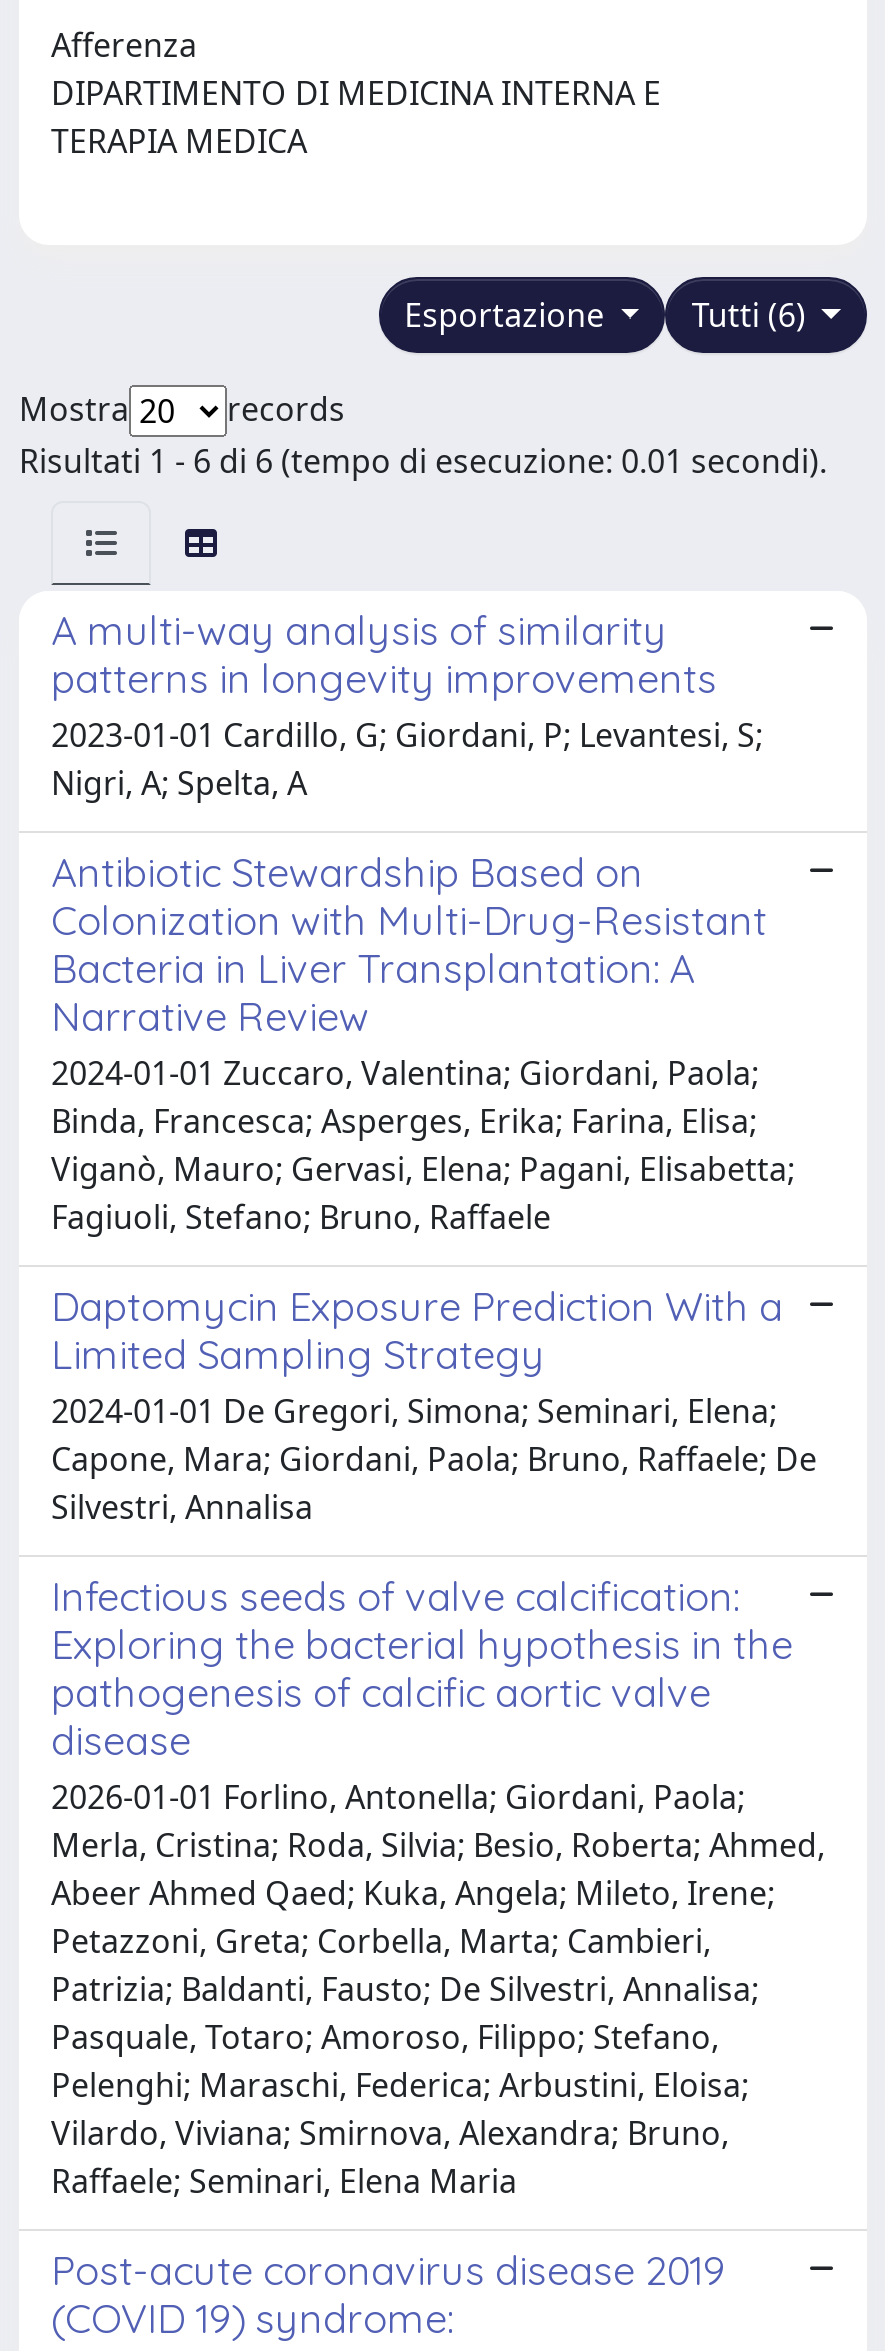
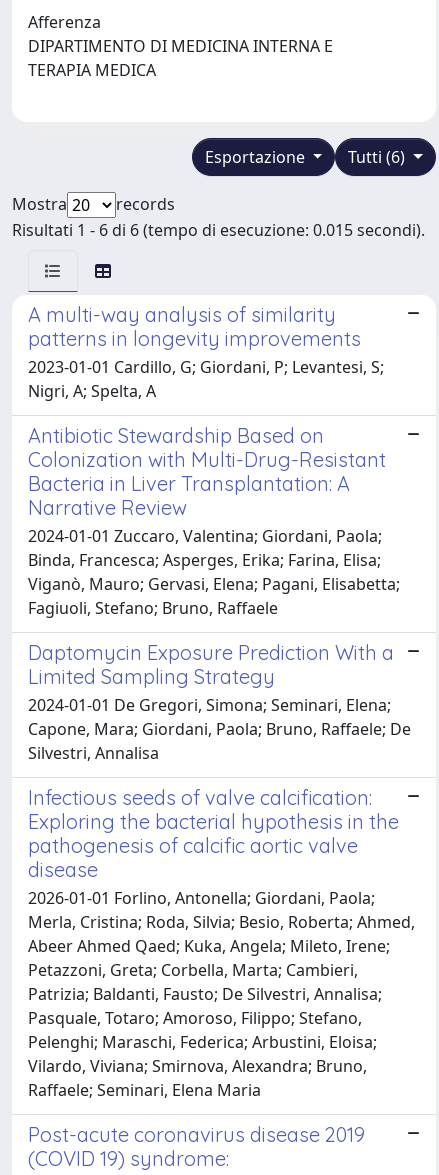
- Risultati 1 - 6 di 6 (tempo di esecuzione: 0.01 secondi).
+ Risultati 1 - 6 di 6 (tempo di esecuzione: 0.015 secondi).
